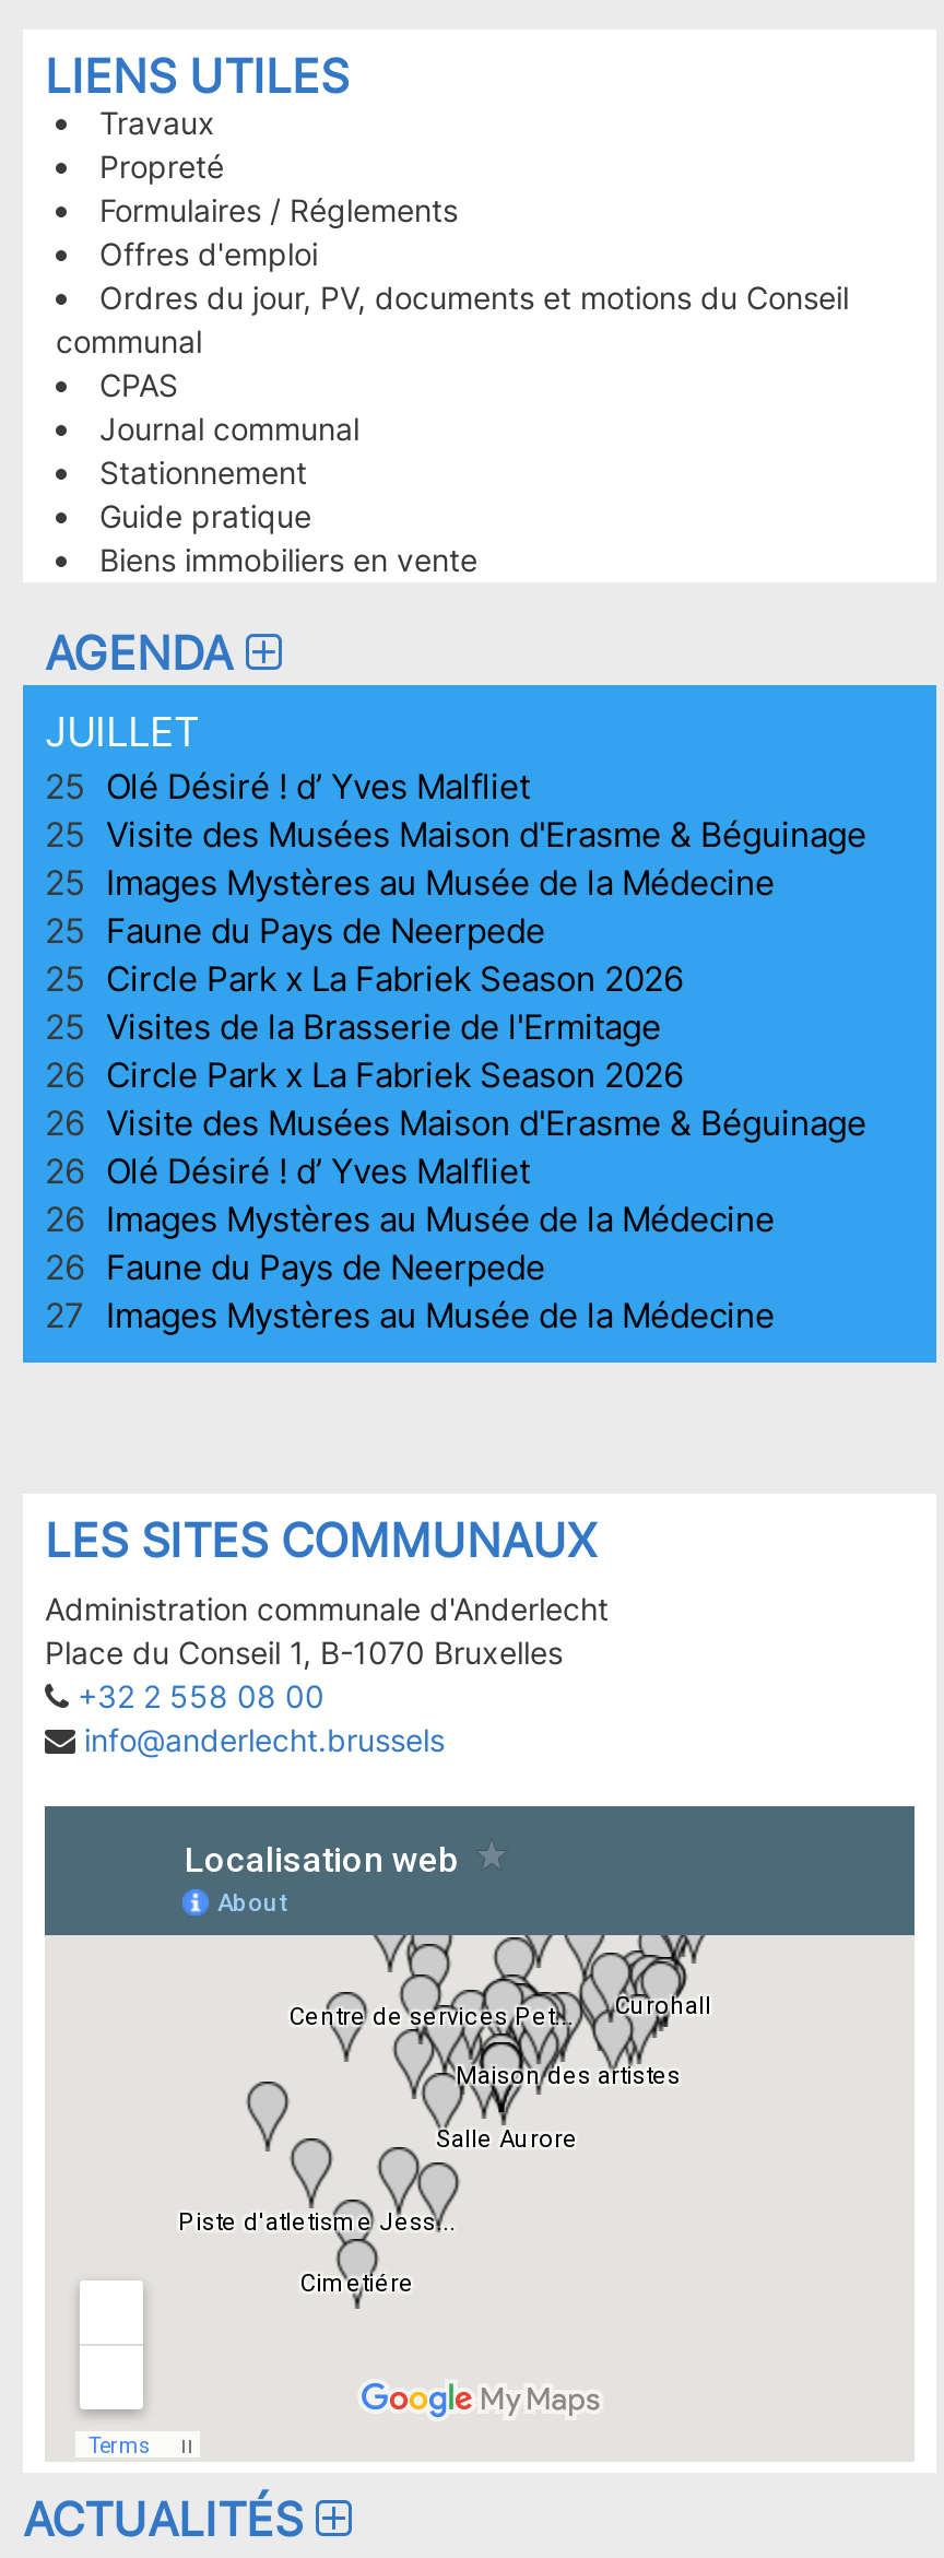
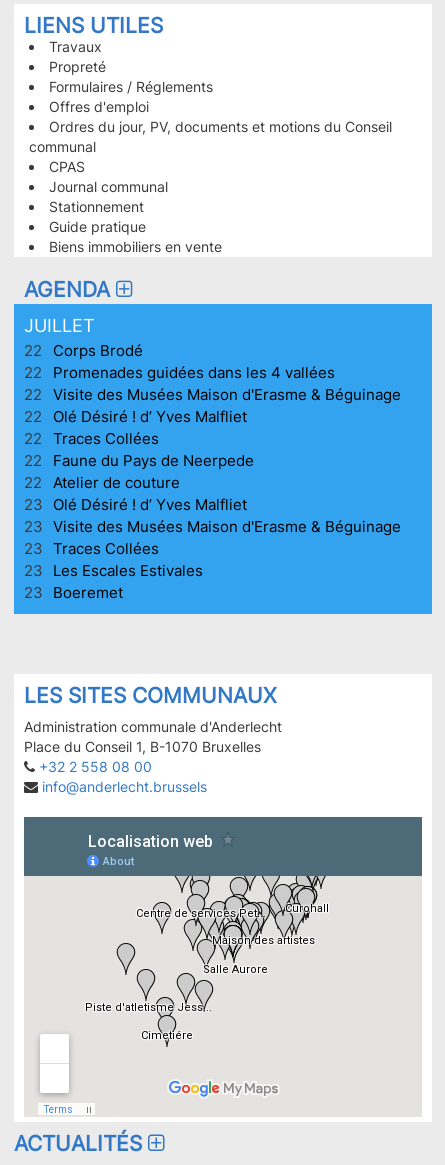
- 25 Olé Désiré ! d’ Yves Malfliet
- 25 Visite des Musées Maison d'Erasme & Béguinage
- 25 Images Mystères au Musée de la Médecine
- 25 Faune du Pays de Neerpede
- 25 Circle Park x La Fabriek Season 2026
- 25 Visites de la Brasserie de l'Ermitage
- 26 Circle Park x La Fabriek Season 2026
- 26 Visite des Musées Maison d'Erasme & Béguinage
- 26 Olé Désiré ! d’ Yves Malfliet
- 26 Images Mystères au Musée de la Médecine
- 26 Faune du Pays de Neerpede
- 27 Images Mystères au Musée de la Médecine
+ 22 Corps Brodé
+ 22 Promenades guidées dans les 4 vallées
+ 22 Visite des Musées Maison d'Erasme & Béguinage
+ 22 Olé Désiré ! d’ Yves Malfliet
+ 22 Traces Collées
+ 22 Faune du Pays de Neerpede
+ 22 Atelier de couture
+ 23 Olé Désiré ! d’ Yves Malfliet
+ 23 Visite des Musées Maison d'Erasme & Béguinage
+ 23 Traces Collées
+ 23 Les Escales Estivales
+ 23 Boeremet
